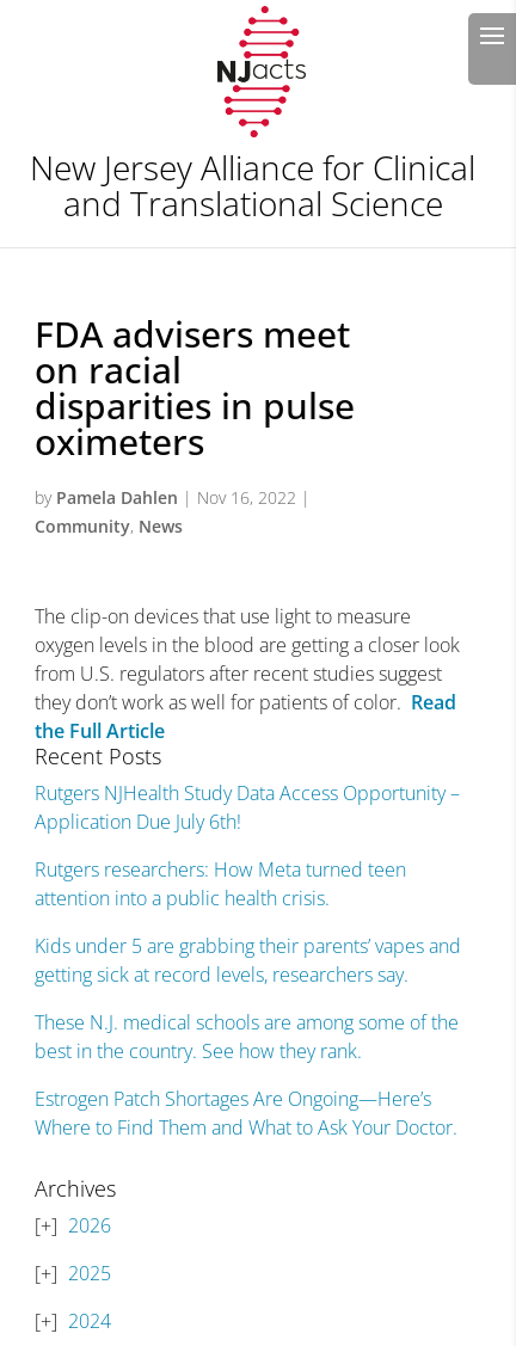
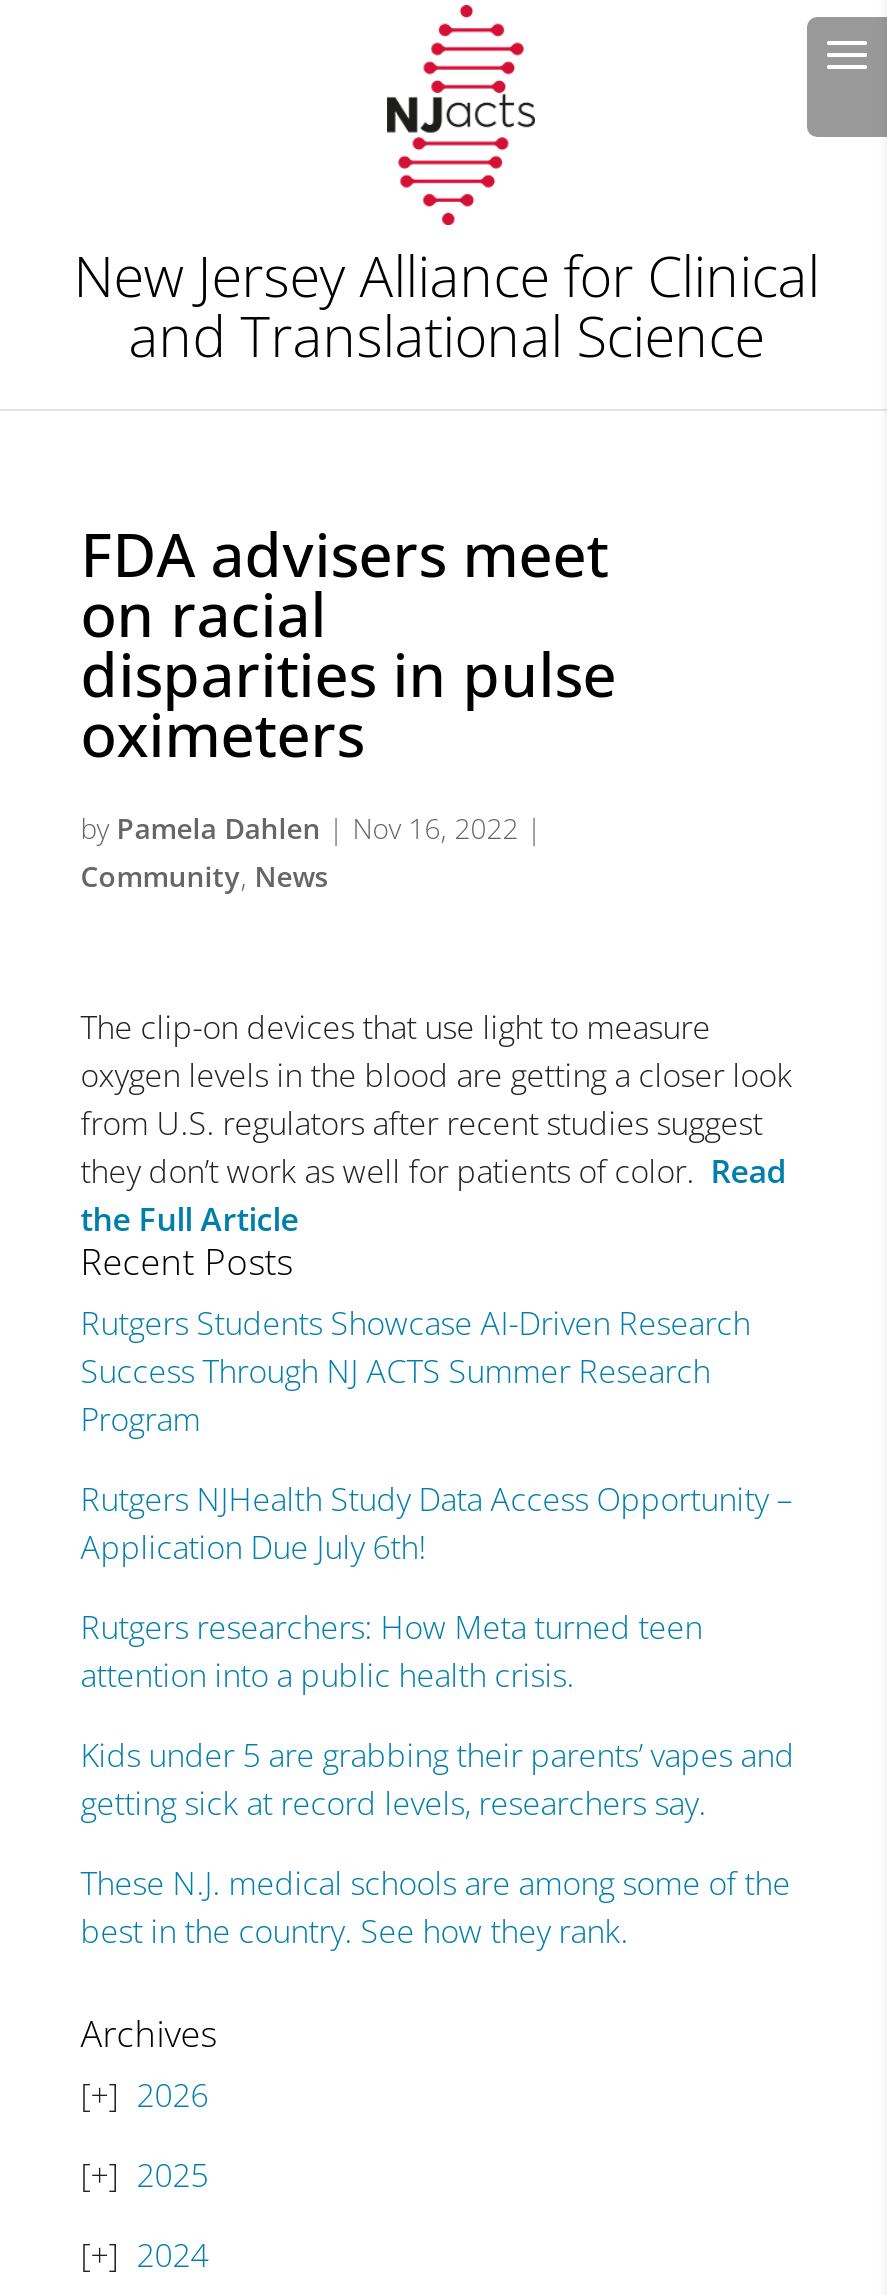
+ Rutgers Students Showcase AI-Driven Research
+ Success Through NJ ACTS Summer Research
+ Program

moved down: Rutgers NJHealth Study Data Access Opportunity – | Application Due July 6th! | Rutgers researchers: How Meta turned teen | attention into a public health crisis. | Kids under 5 are grabbing their parents’ vapes and | getting sick at record levels, researchers say. | These N.J. medical schools are among some of the | best in the country. See how they rank.

- Estrogen Patch Shortages Are Ongoing—Here’s
- Where to Find Them and What to Ask Your Doctor.
